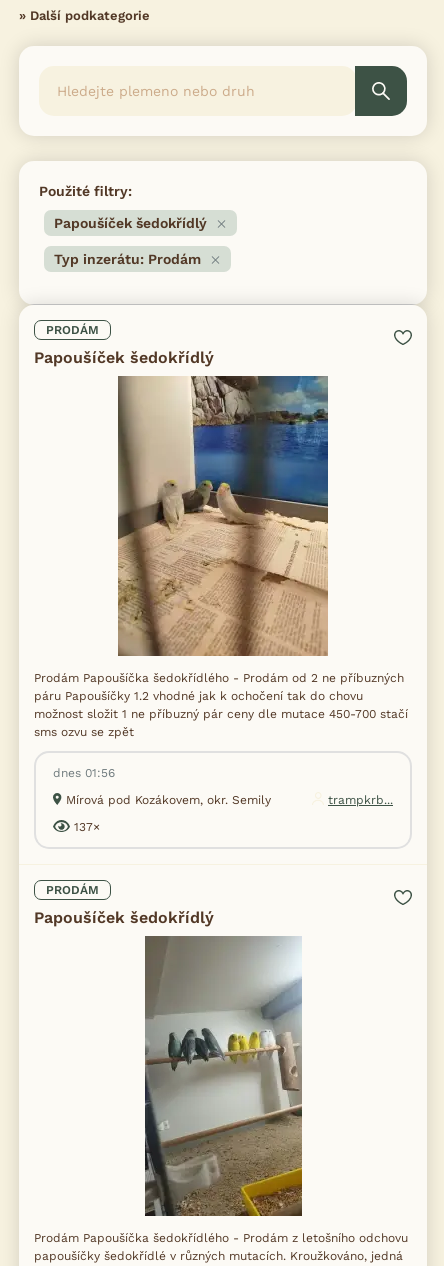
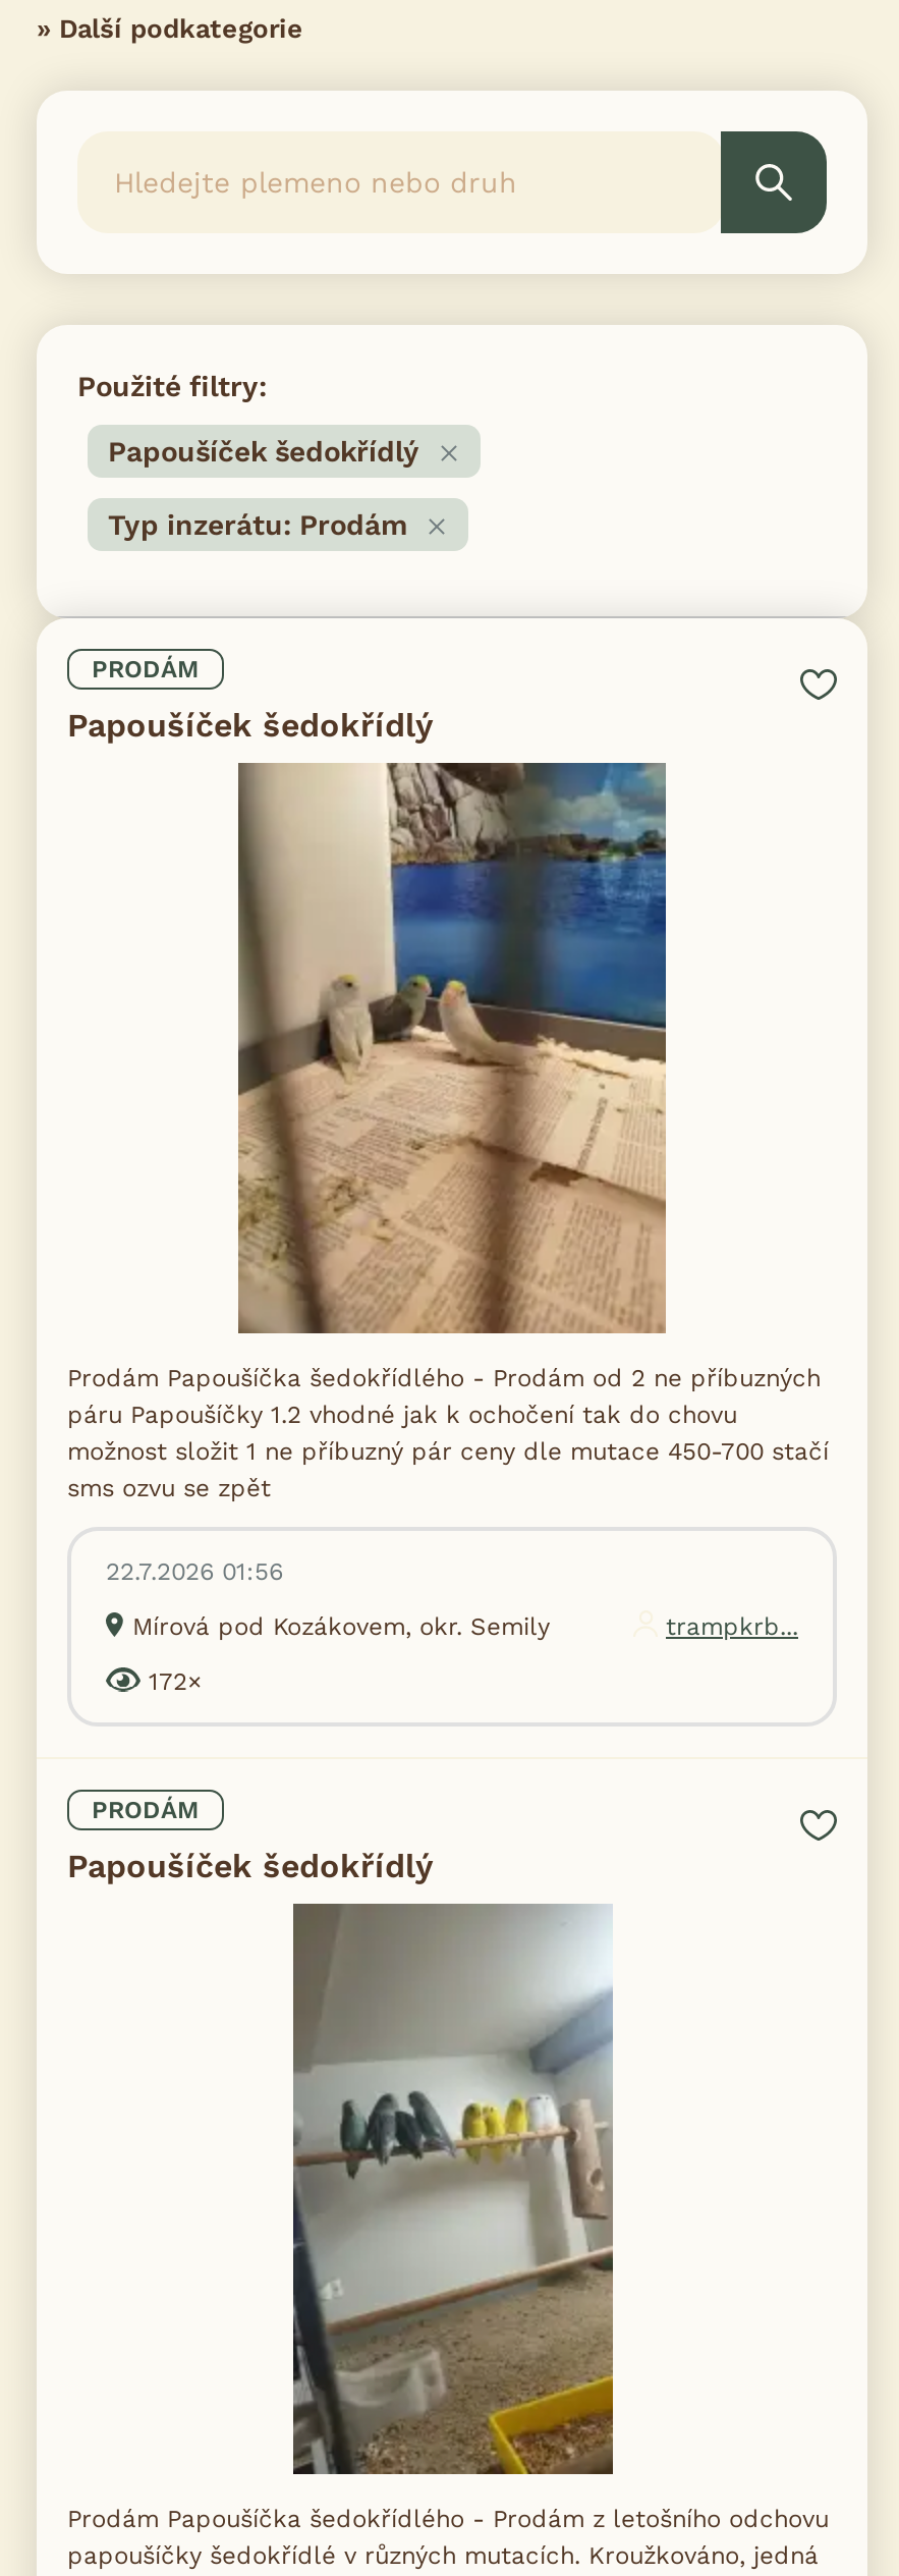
- dnes 01:56
+ 22.7.2026 01:56

- 137×
+ 172×
